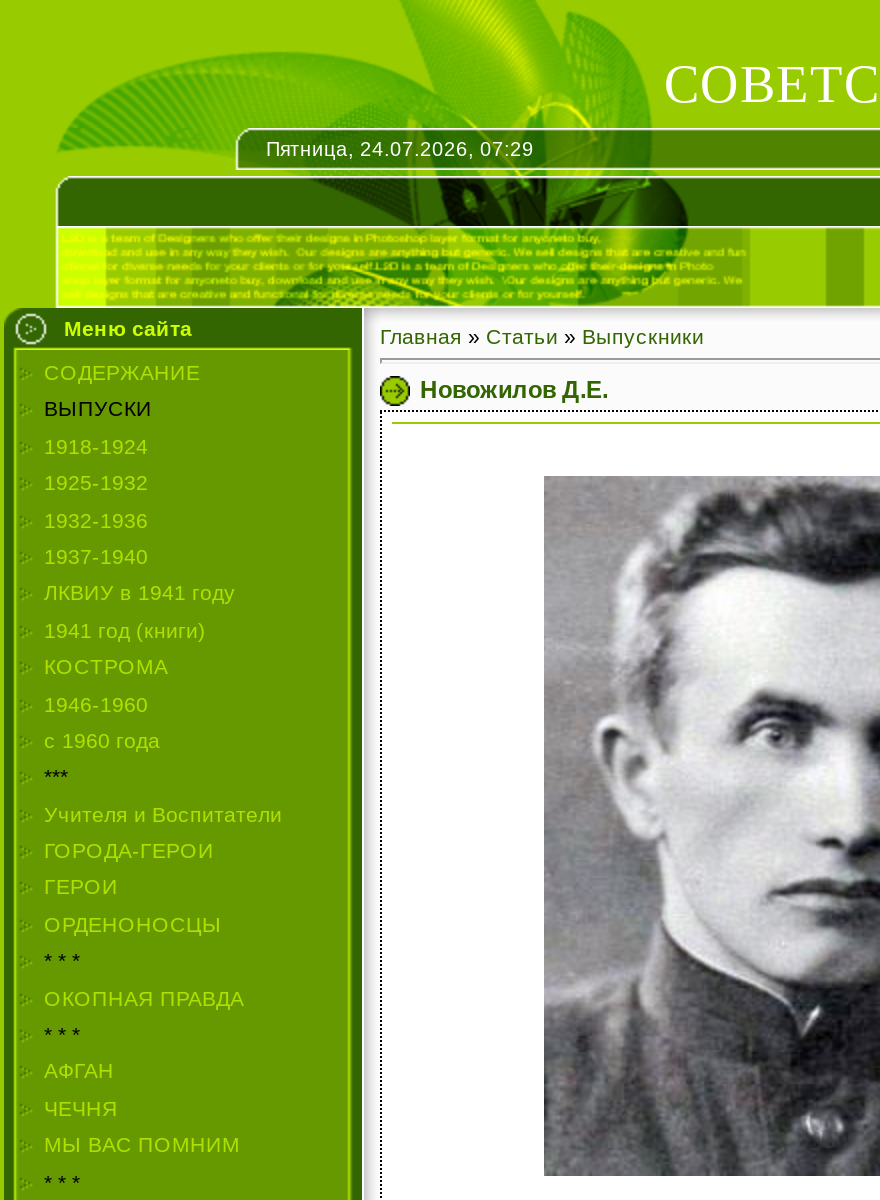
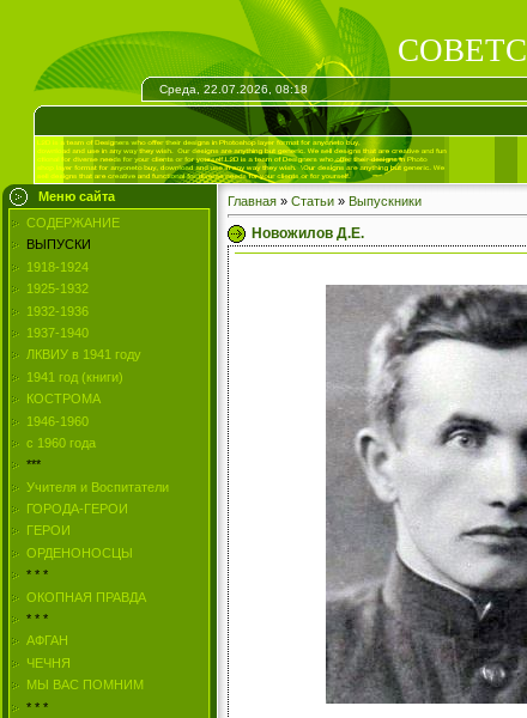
- Пятница, 24.07.2026, 07:29
+ Среда, 22.07.2026, 08:18
